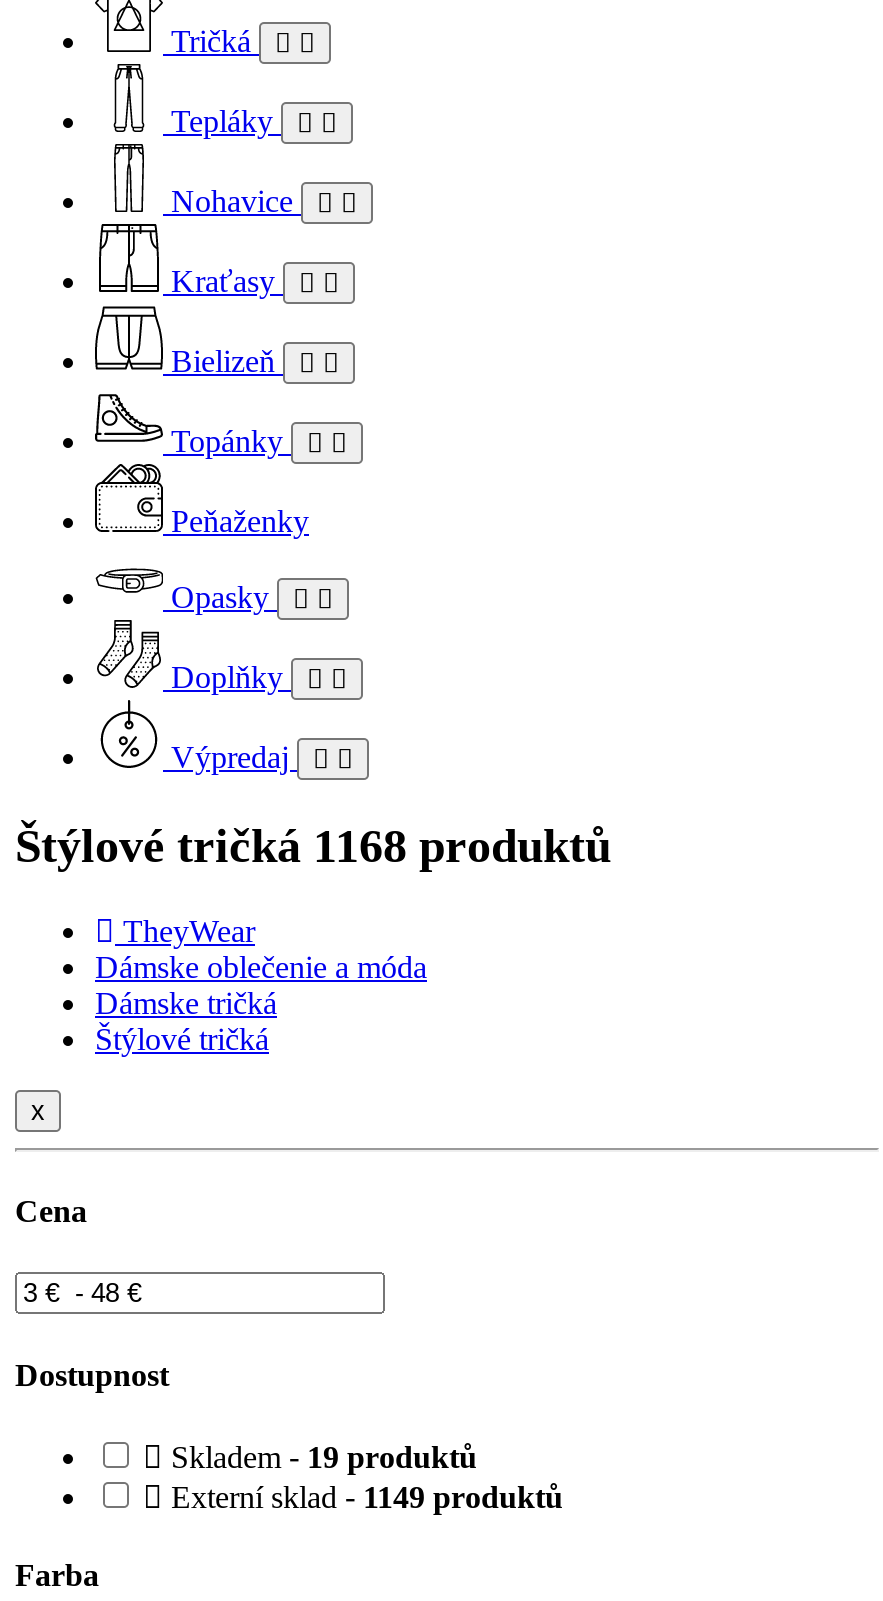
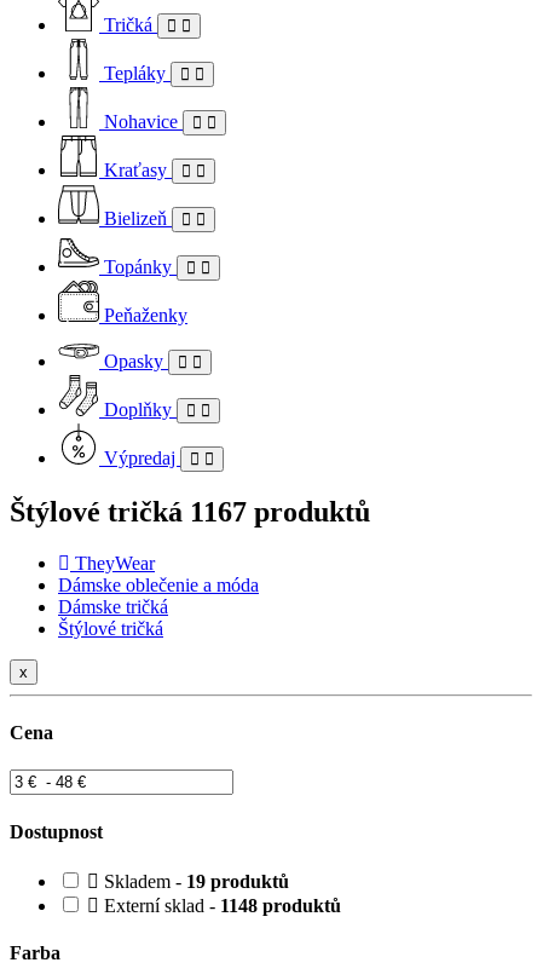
- Štýlové tričká 1168 produktů
+ Štýlové tričká 1167 produktů

- Externí sklad - 1149 produktů
+ Externí sklad - 1148 produktů
